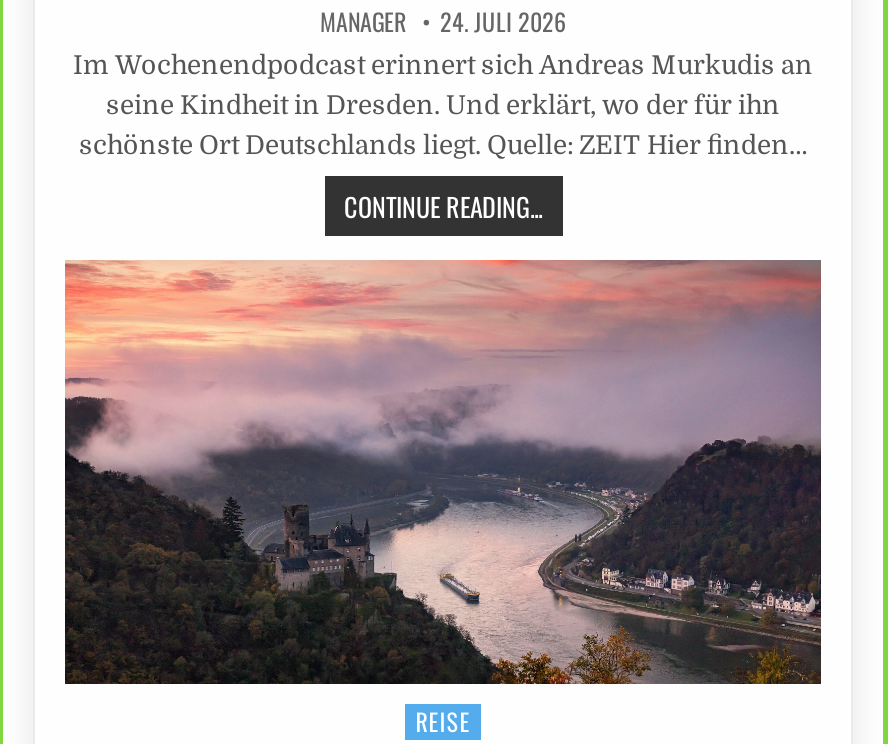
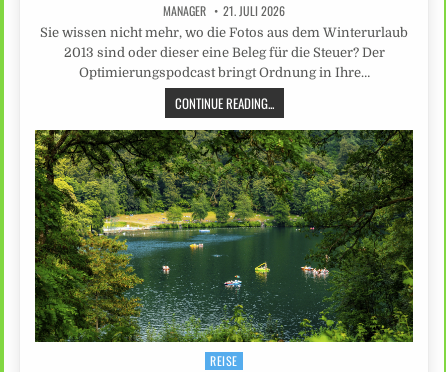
- 24. JULI 2026
- Im Wochenendpodcast erinnert sich Andreas Murkudis an
- seine Kindheit in Dresden. Und erklärt, wo der für ihn
- schönste Ort Deutschlands liegt. Quelle: ZEIT Hier finden…
+ 21. JULI 2026
+ Sie wissen nicht mehr, wo die Fotos aus dem Winterurlaub
+ 2013 sind oder dieser eine Beleg für die Steuer? Der
+ Optimierungspodcast bringt Ordnung in Ihre…

- [image]
+ [image]
